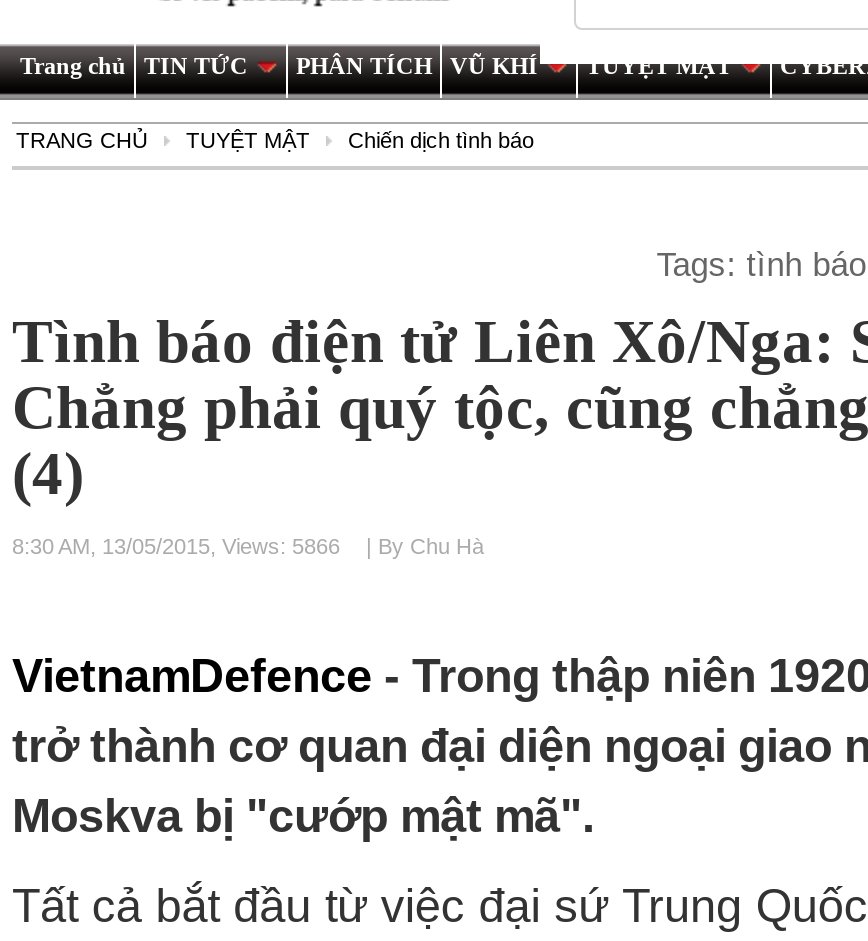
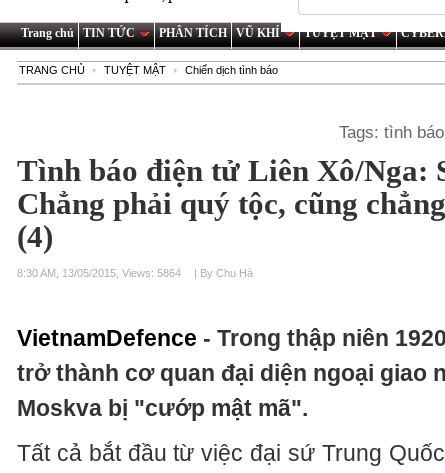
- 8:30 AM, 13/05/2015, Views: 5866
+ 8:30 AM, 13/05/2015, Views: 5864
